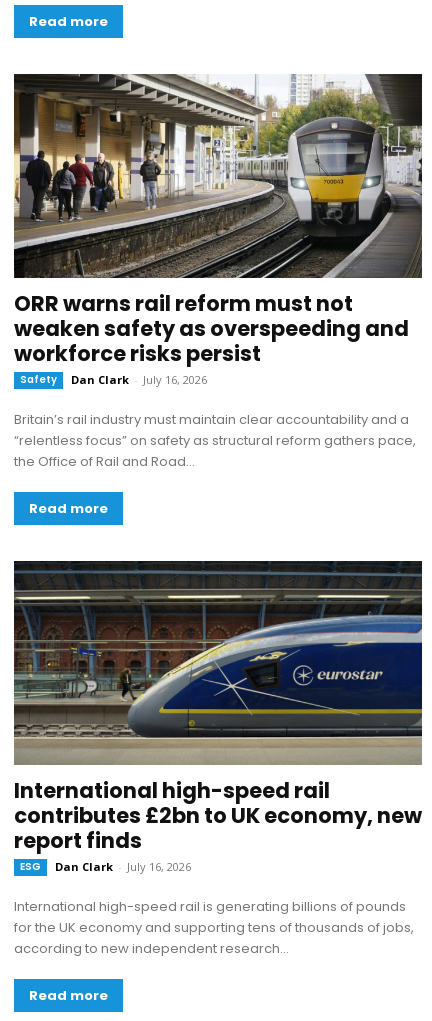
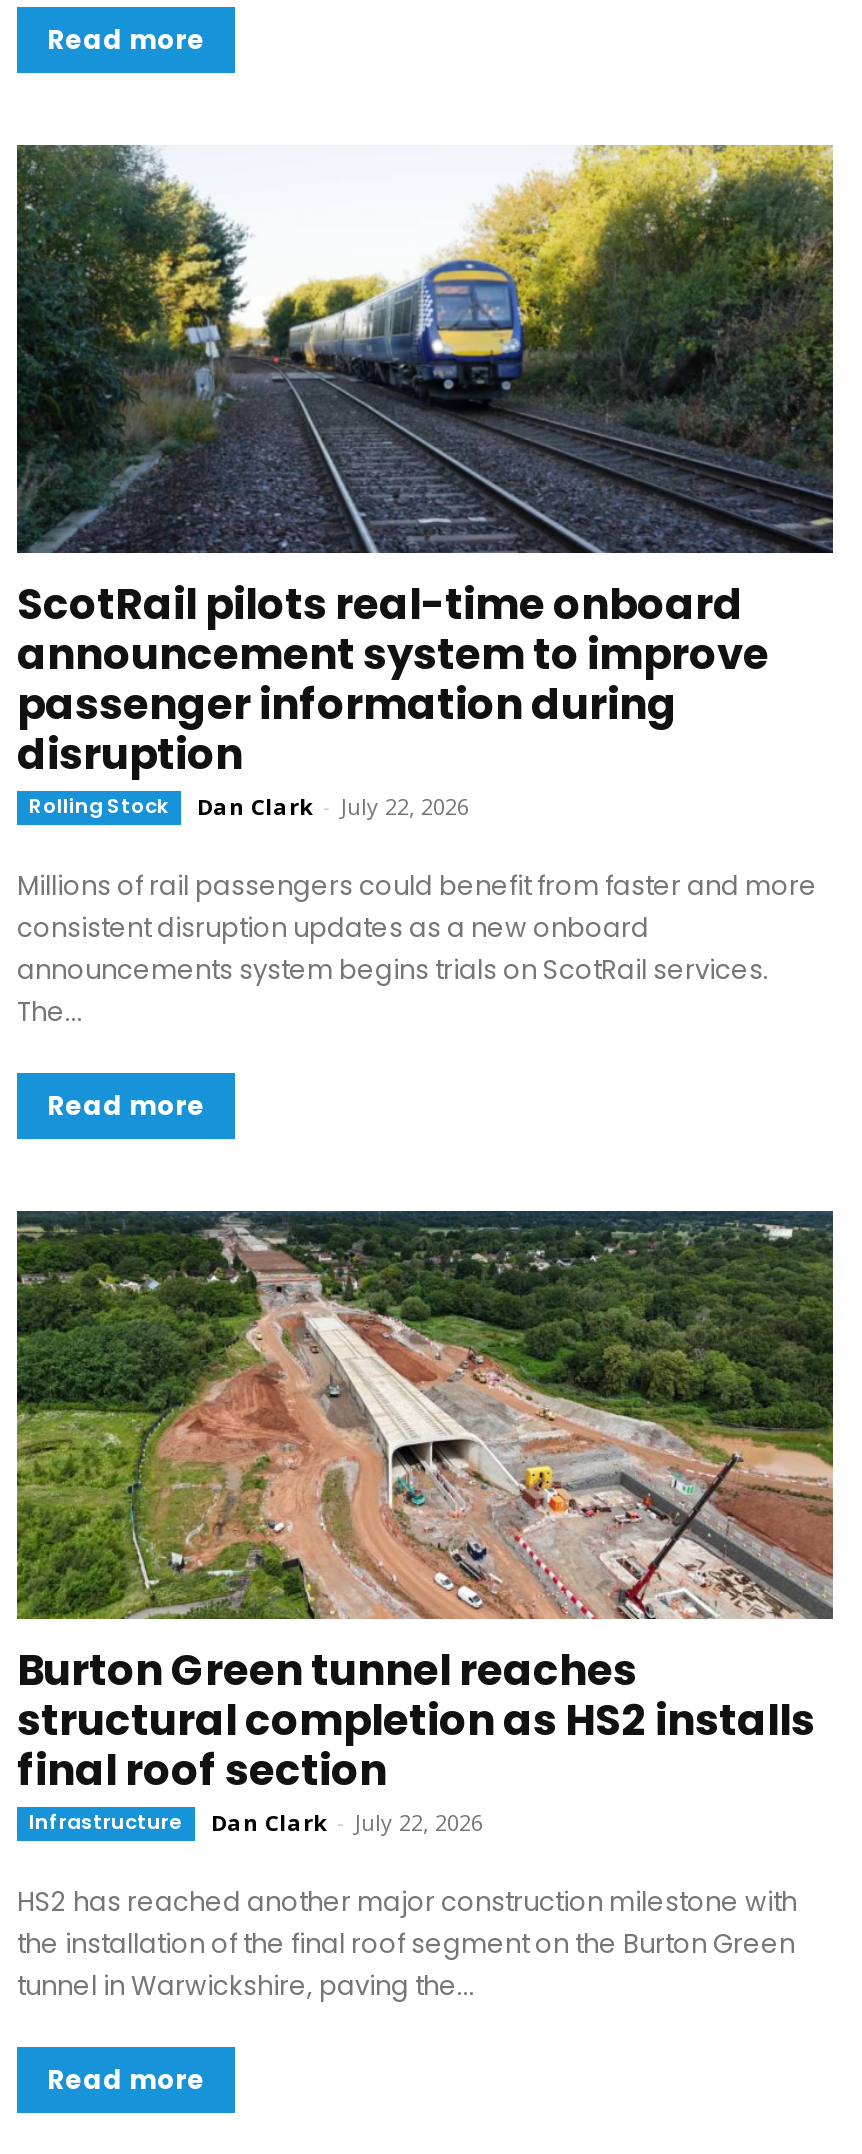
- [image]
- ORR warns rail reform must not
- weaken safety as overspeeding and
- workforce risks persist
- Safety
- Dan Clark - July 16, 2026
+ [image]
+ ScotRail pilots real-time onboard
+ announcement system to improve
+ passenger information during
+ disruption
+ Rolling Stock
+ Dan Clark - July 22, 2026

- Britain’s rail industry must maintain clear accountability and a
- “relentless focus” on safety as structural reform gathers pace,
- the Office of Rail and Road...
+ Millions of rail passengers could benefit from faster and more
+ consistent disruption updates as a new onboard
+ announcements system begins trials on ScotRail services.
+ The...

- [image]
- International high-speed rail
- contributes £2bn to UK economy, new
- report finds
- ESG
- Dan Clark - July 16, 2026
+ [image]
+ Burton Green tunnel reaches
+ structural completion as HS2 installs
+ final roof section
+ Infrastructure
+ Dan Clark - July 22, 2026

- International high-speed rail is generating billions of pounds
- for the UK economy and supporting tens of thousands of jobs,
- according to new independent research...
+ HS2 has reached another major construction milestone with
+ the installation of the final roof segment on the Burton Green
+ tunnel in Warwickshire, paving the...
